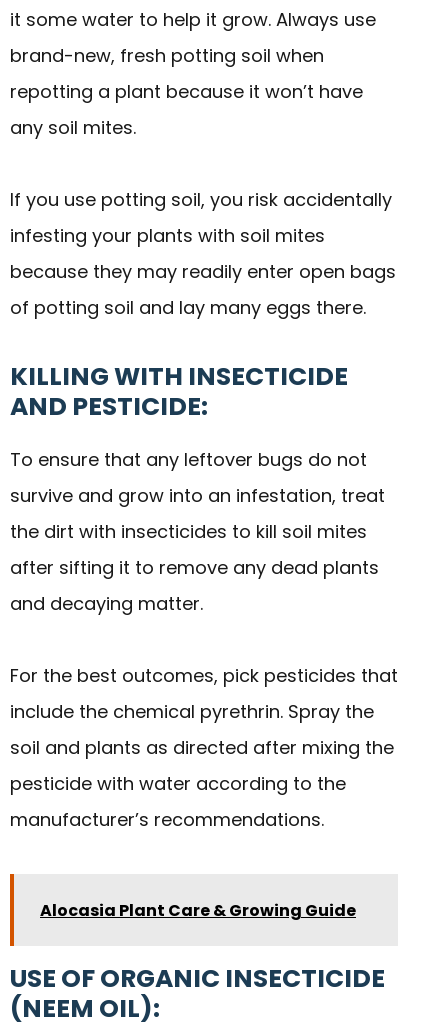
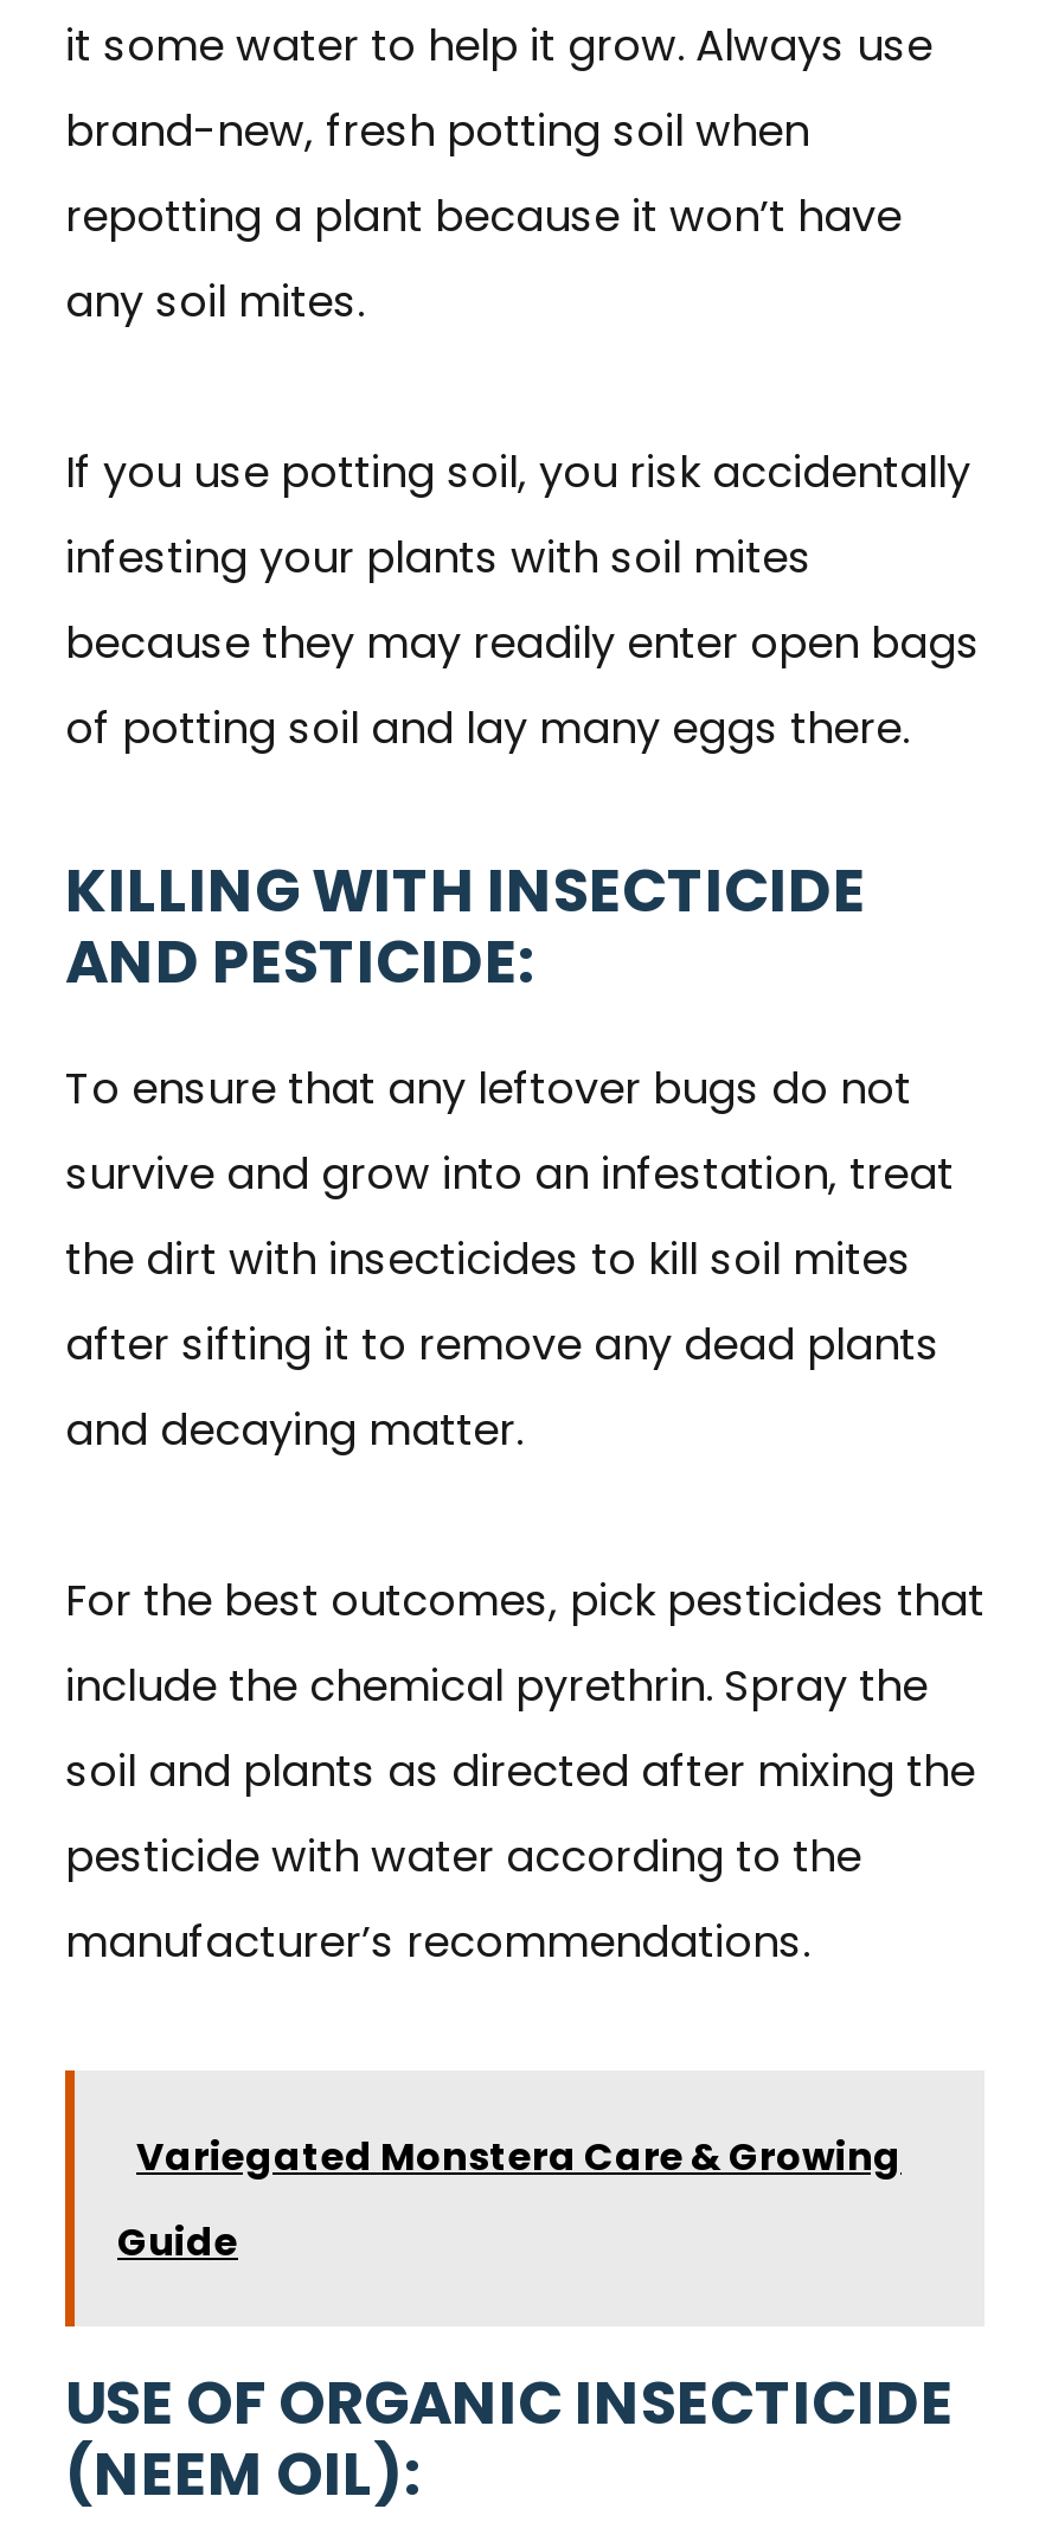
- Alocasia Plant Care & Growing Guide
+ Variegated Monstera Care & Growing
+ Guide
